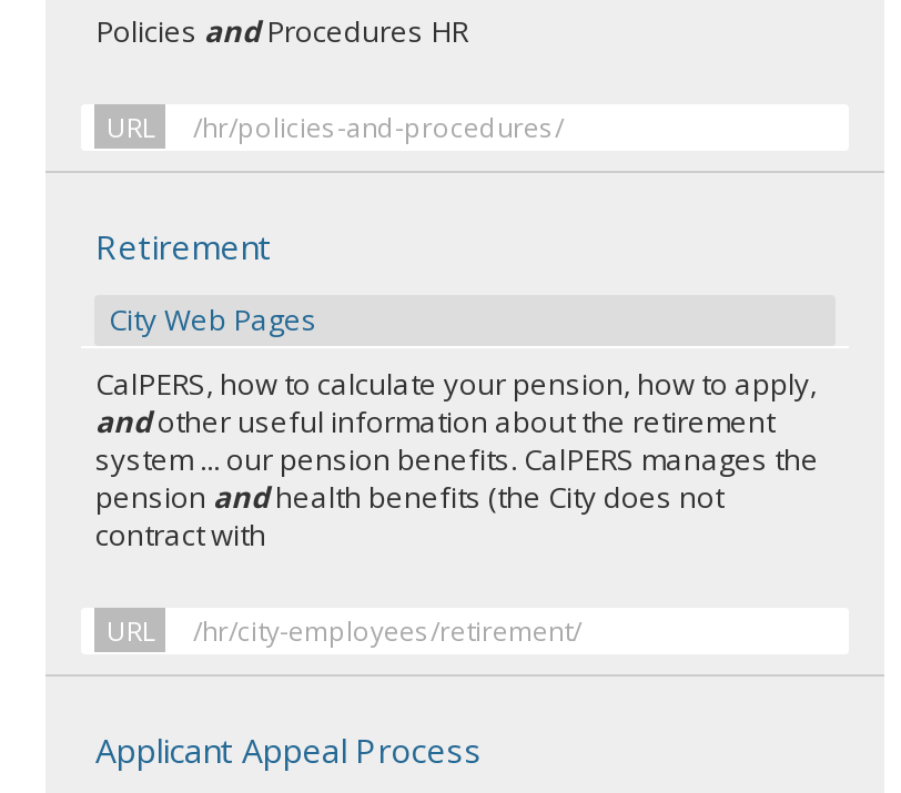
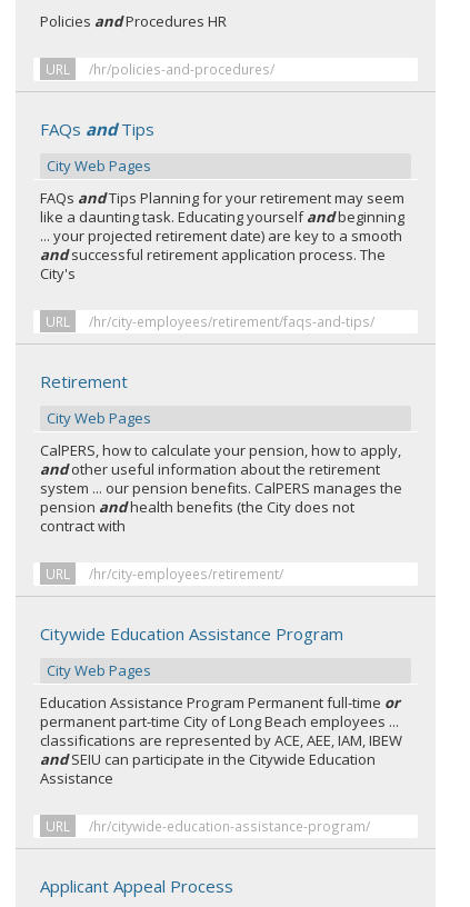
+ FAQs andTips
+ City Web Pages
+ FAQs andTips Planning for your retirement may seem
+ like a daunting task. Educating yourself andbeginning
+ ... your projected retirement date) are key to a smooth
+ andsuccessful retirement application process. The
+ City's
+ URL
+ /hr/city-employees/retirement/faqs-and-tips/

+ Citywide Education Assistance Program
+ City Web Pages
+ Education Assistance Program Permanent full-time or
+ permanent part-time City of Long Beach employees ...
+ classifications are represented by ACE, AEE, IAM, IBEW
+ andSEIU can participate in the Citywide Education
+ Assistance
+ URL
+ /hr/citywide-education-assistance-program/
